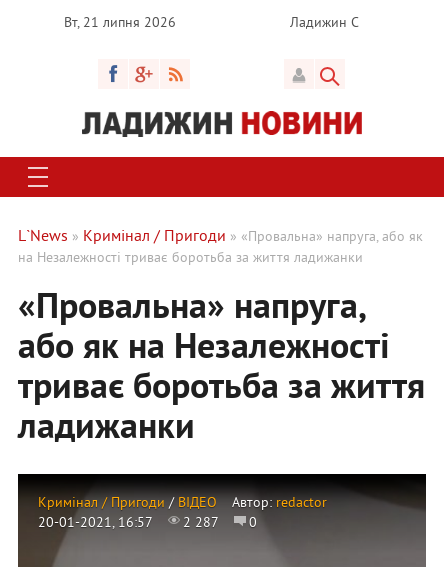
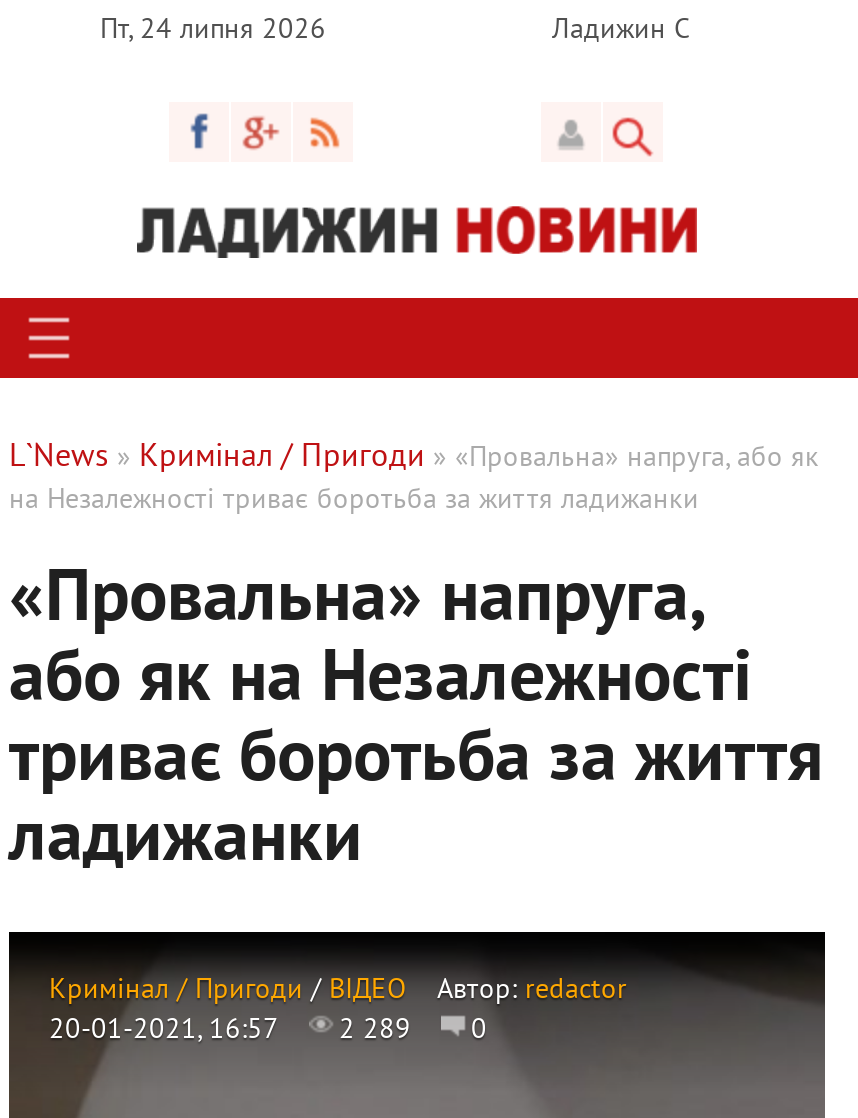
- Вт, 21 липня 2026
+ Пт, 24 липня 2026

- 20-01-2021, 16:57 2 287 0
+ 20-01-2021, 16:57 2 289 0
